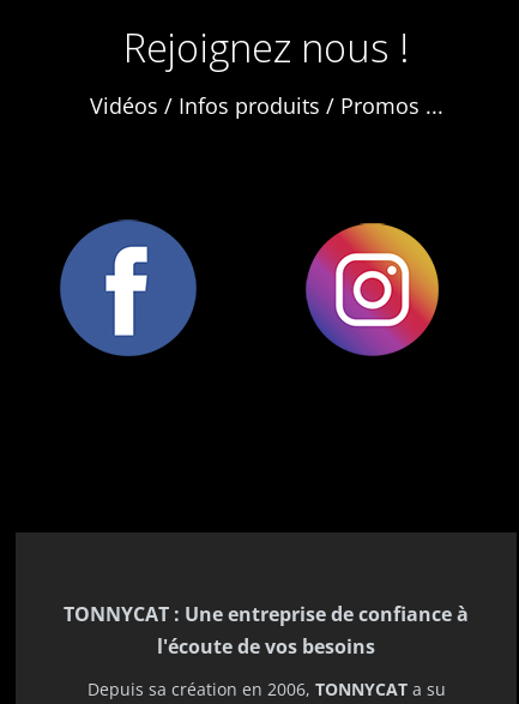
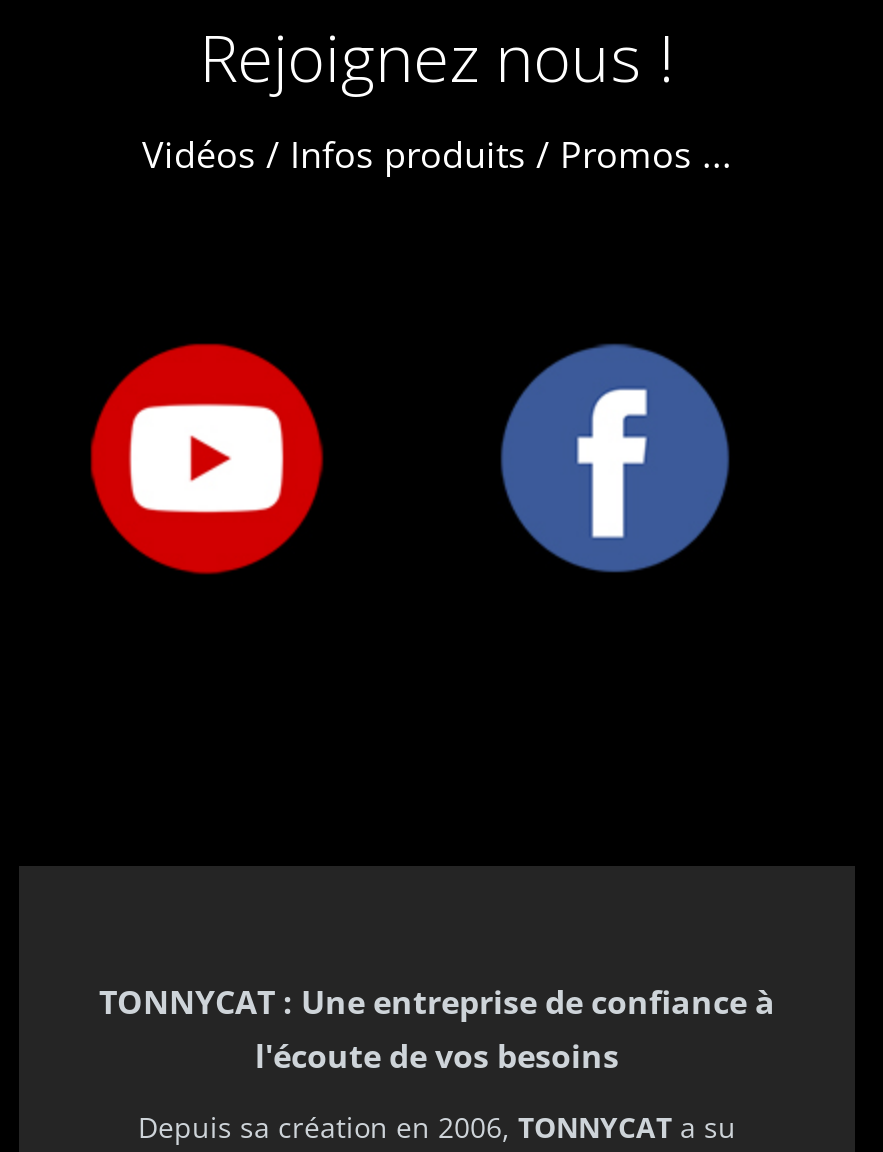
- [image]
+ [image]

- [image]
+ [image]
